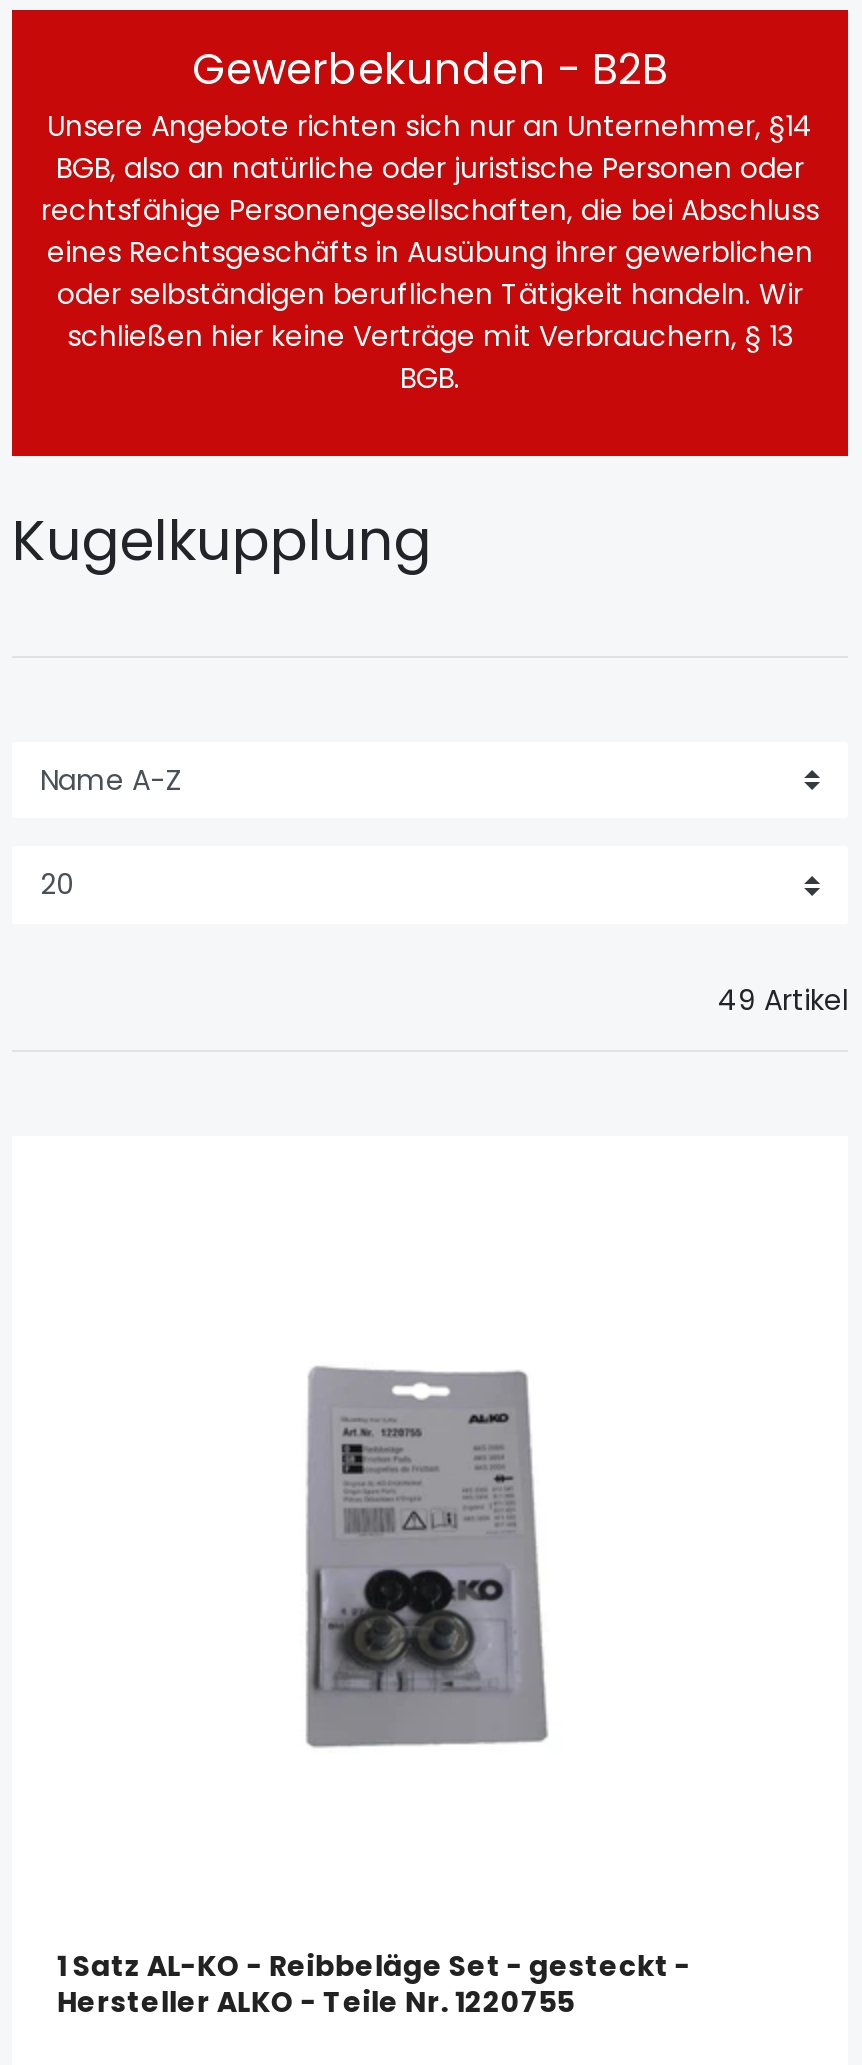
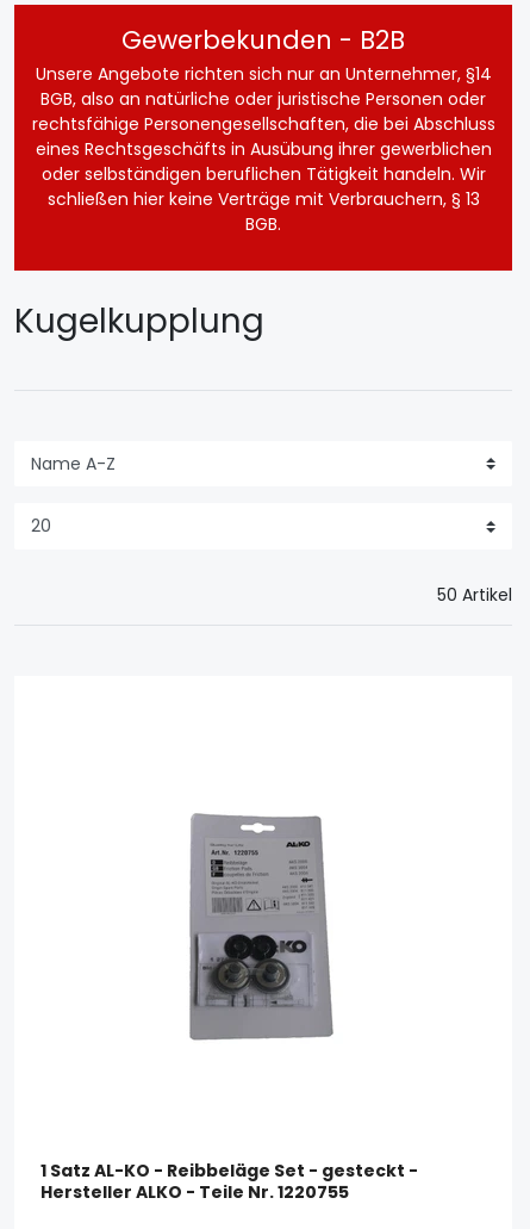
- 49 Artikel
+ 50 Artikel
